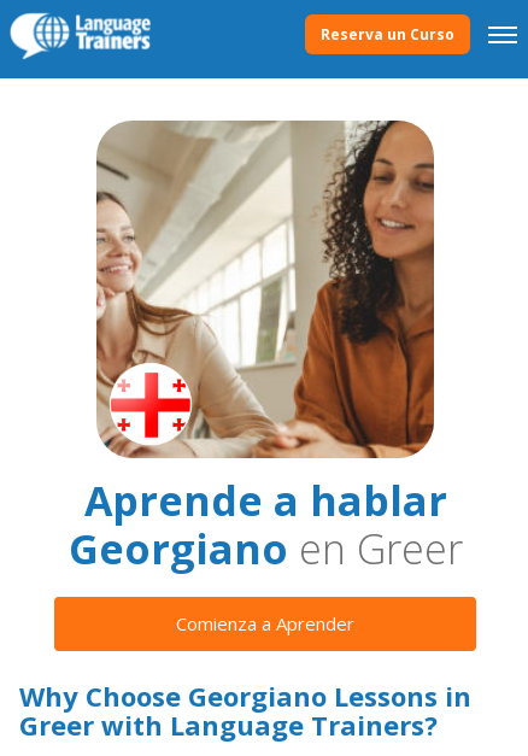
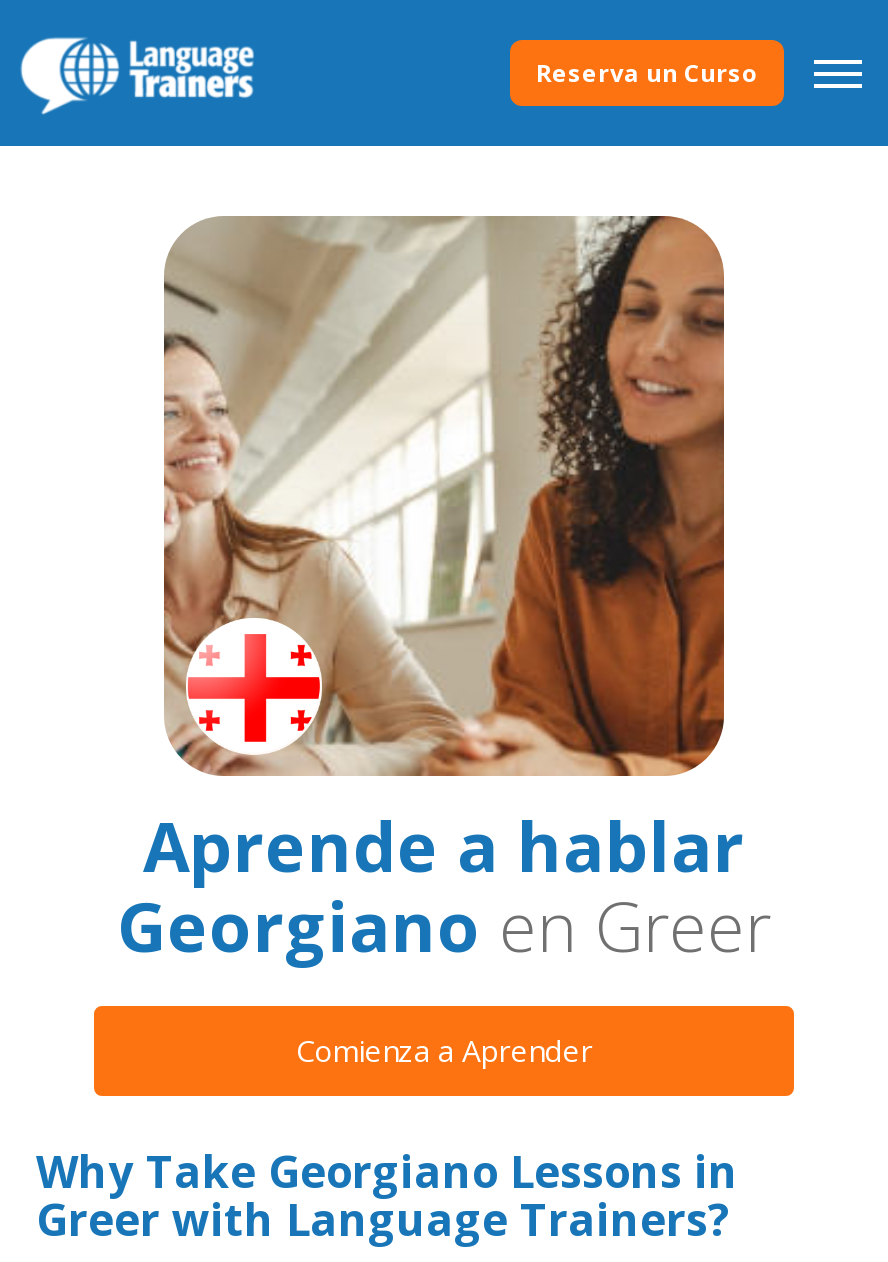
- Why Choose Georgiano Lessons in
+ Why Take Georgiano Lessons in
